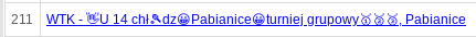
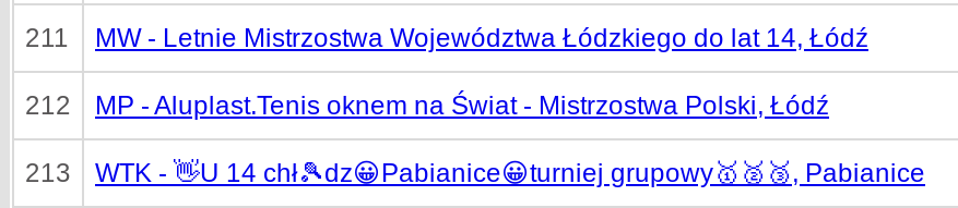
+ MW - Letnie Mistrzostwa Województwa Łódzkiego do lat 14, Łódź
+ 212
+ MP - Aluplast.Tenis oknem na Świat - Mistrzostwa Polski, Łódź
+ 213
